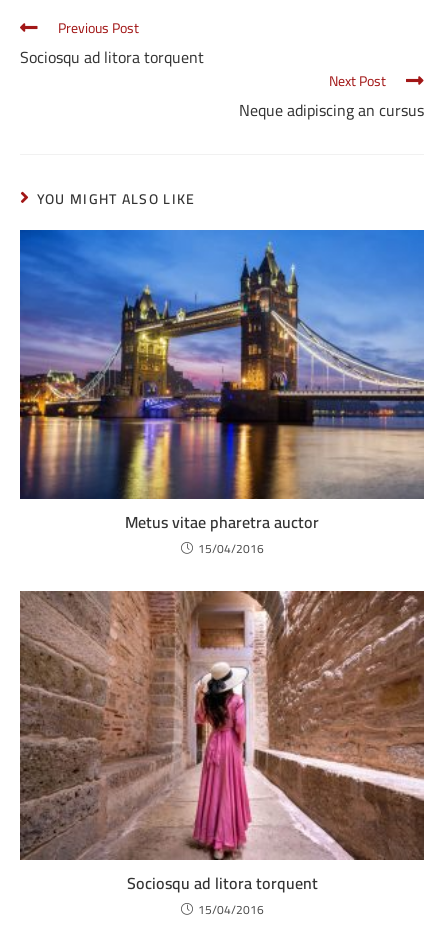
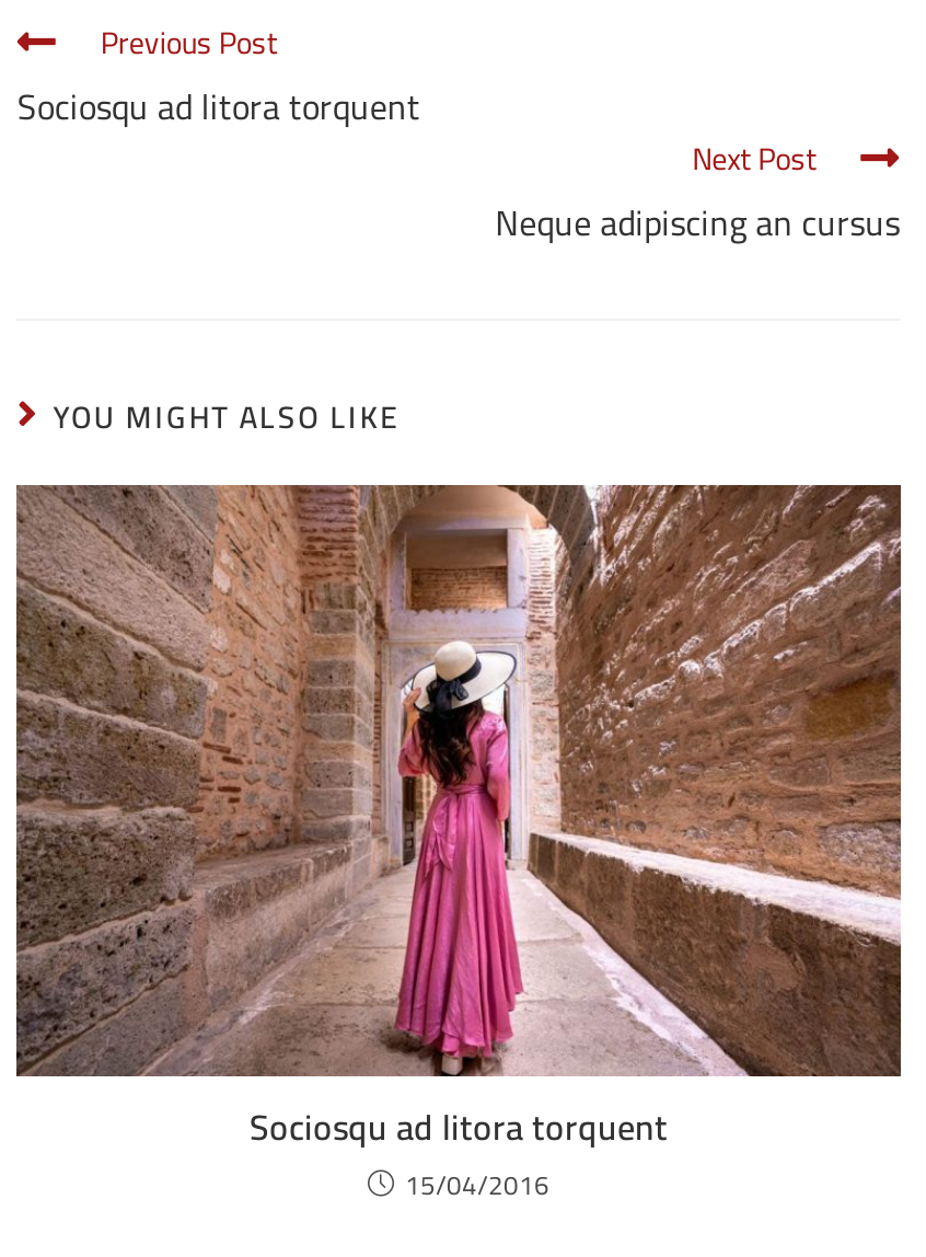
- [image]
- Metus vitae pharetra auctor
- 15/04/2016
